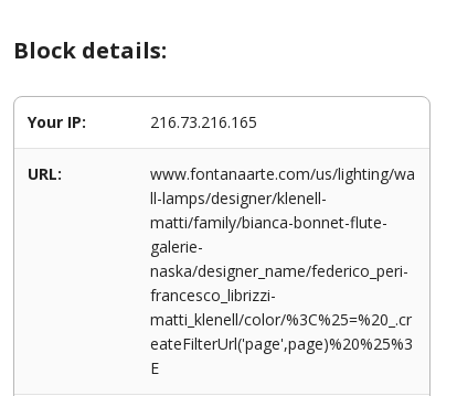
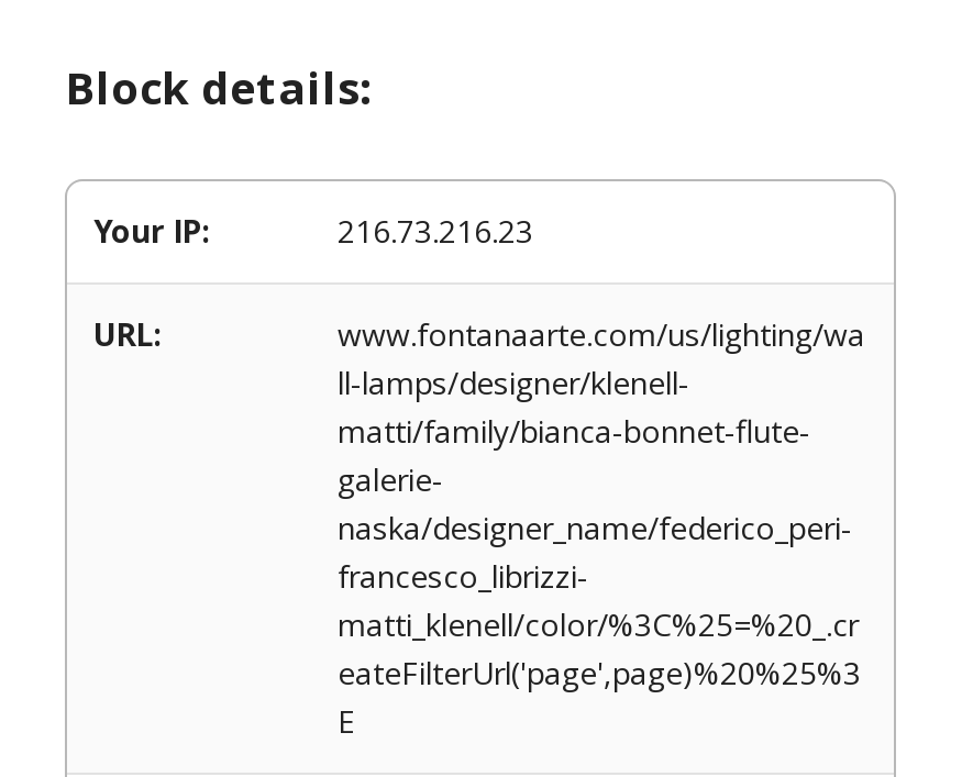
- 216.73.216.165
+ 216.73.216.23
